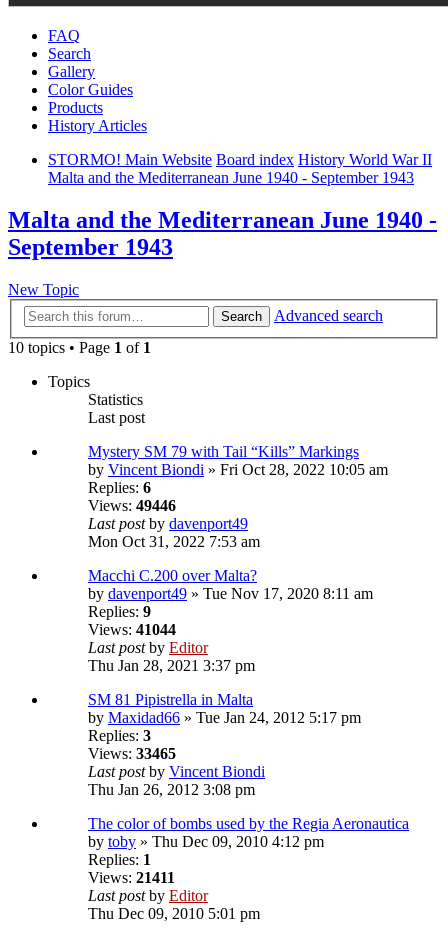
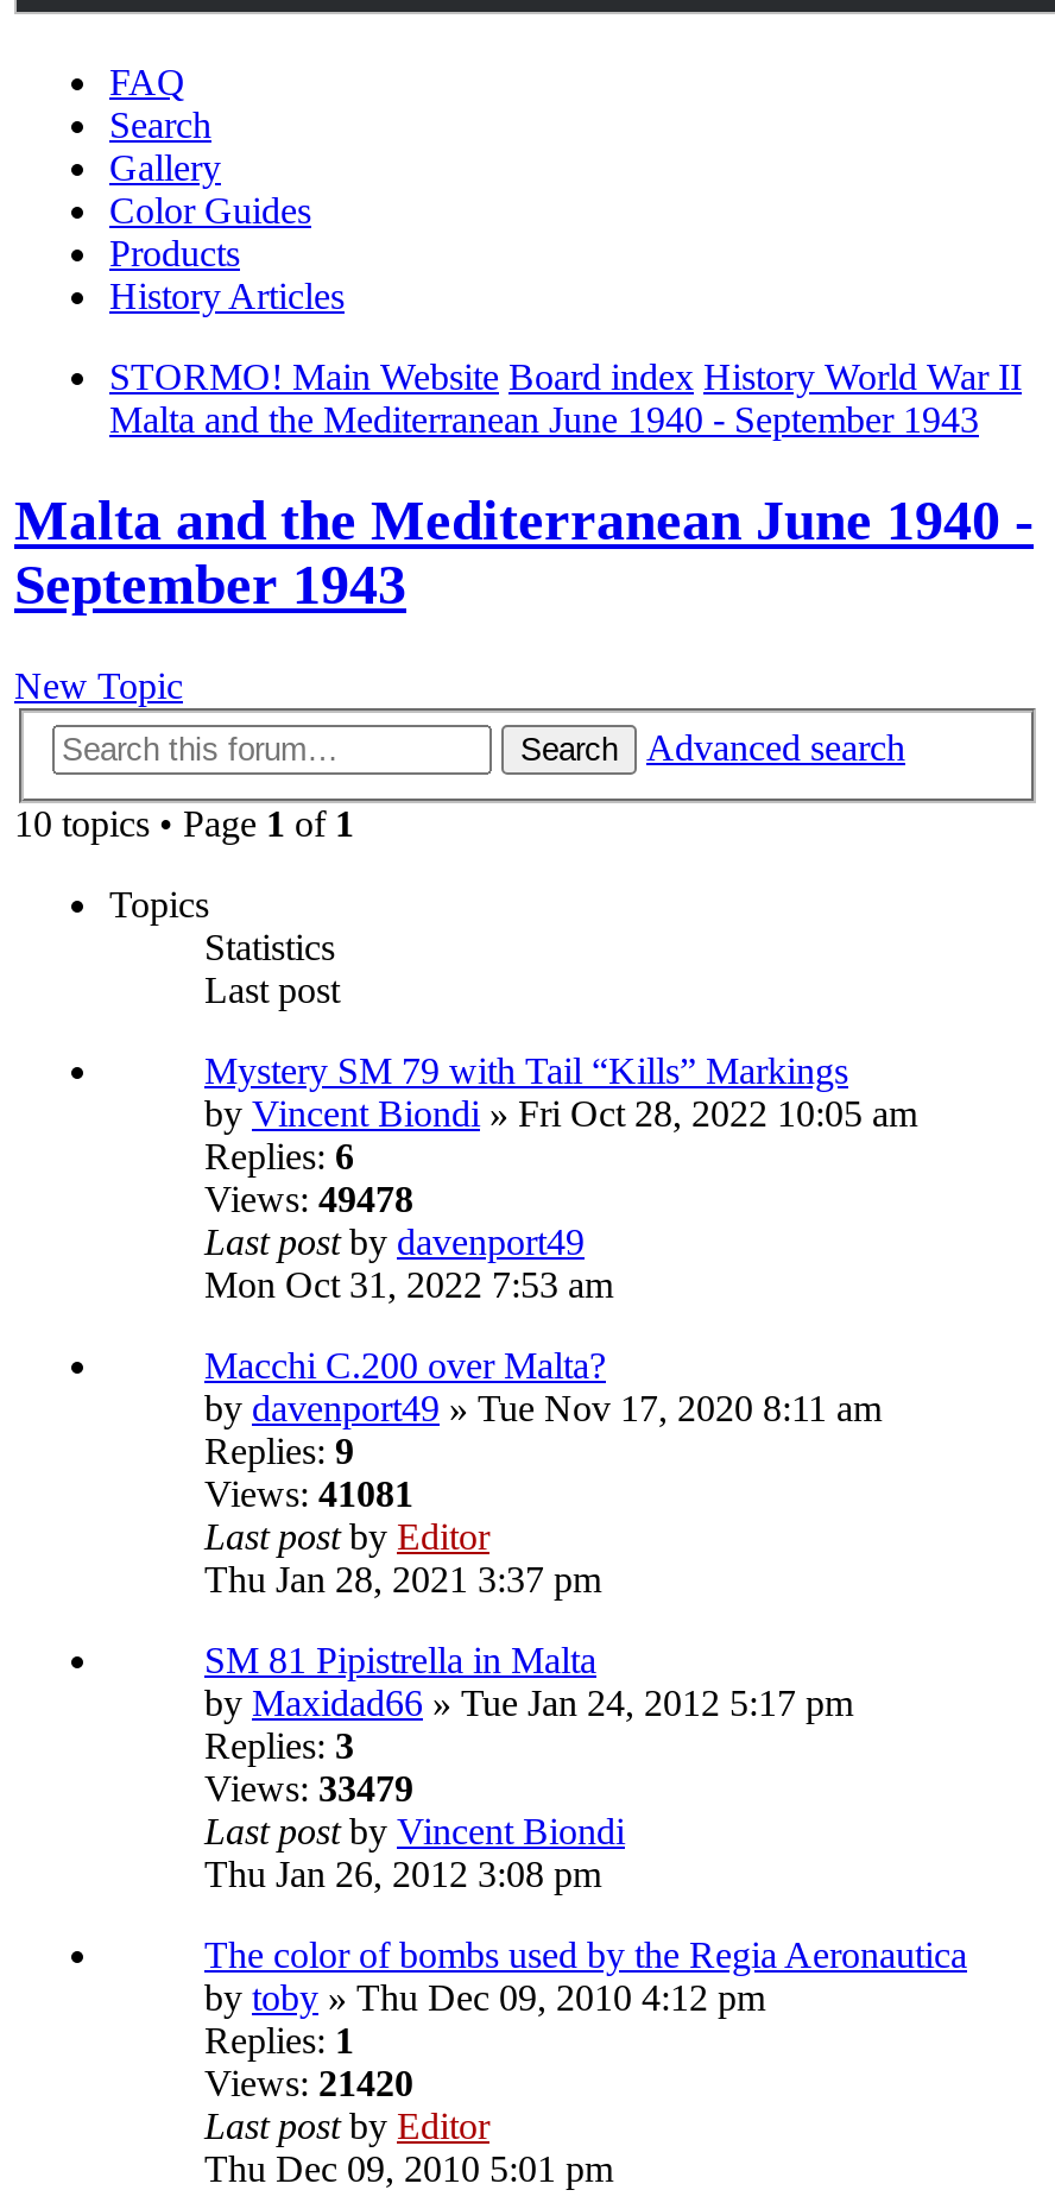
- Views: 49446
+ Views: 49478

- Views: 41044
+ Views: 41081

- Views: 33465
+ Views: 33479

- Views: 21411
+ Views: 21420
